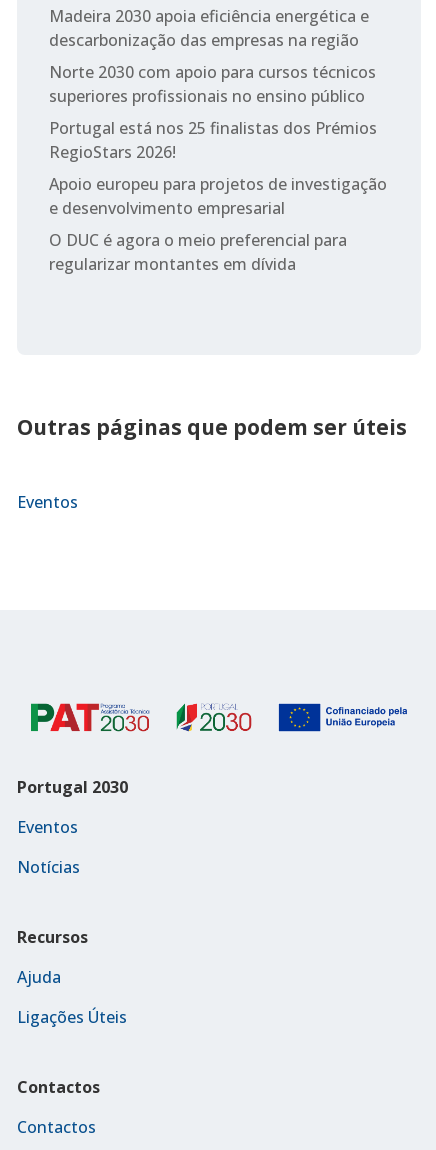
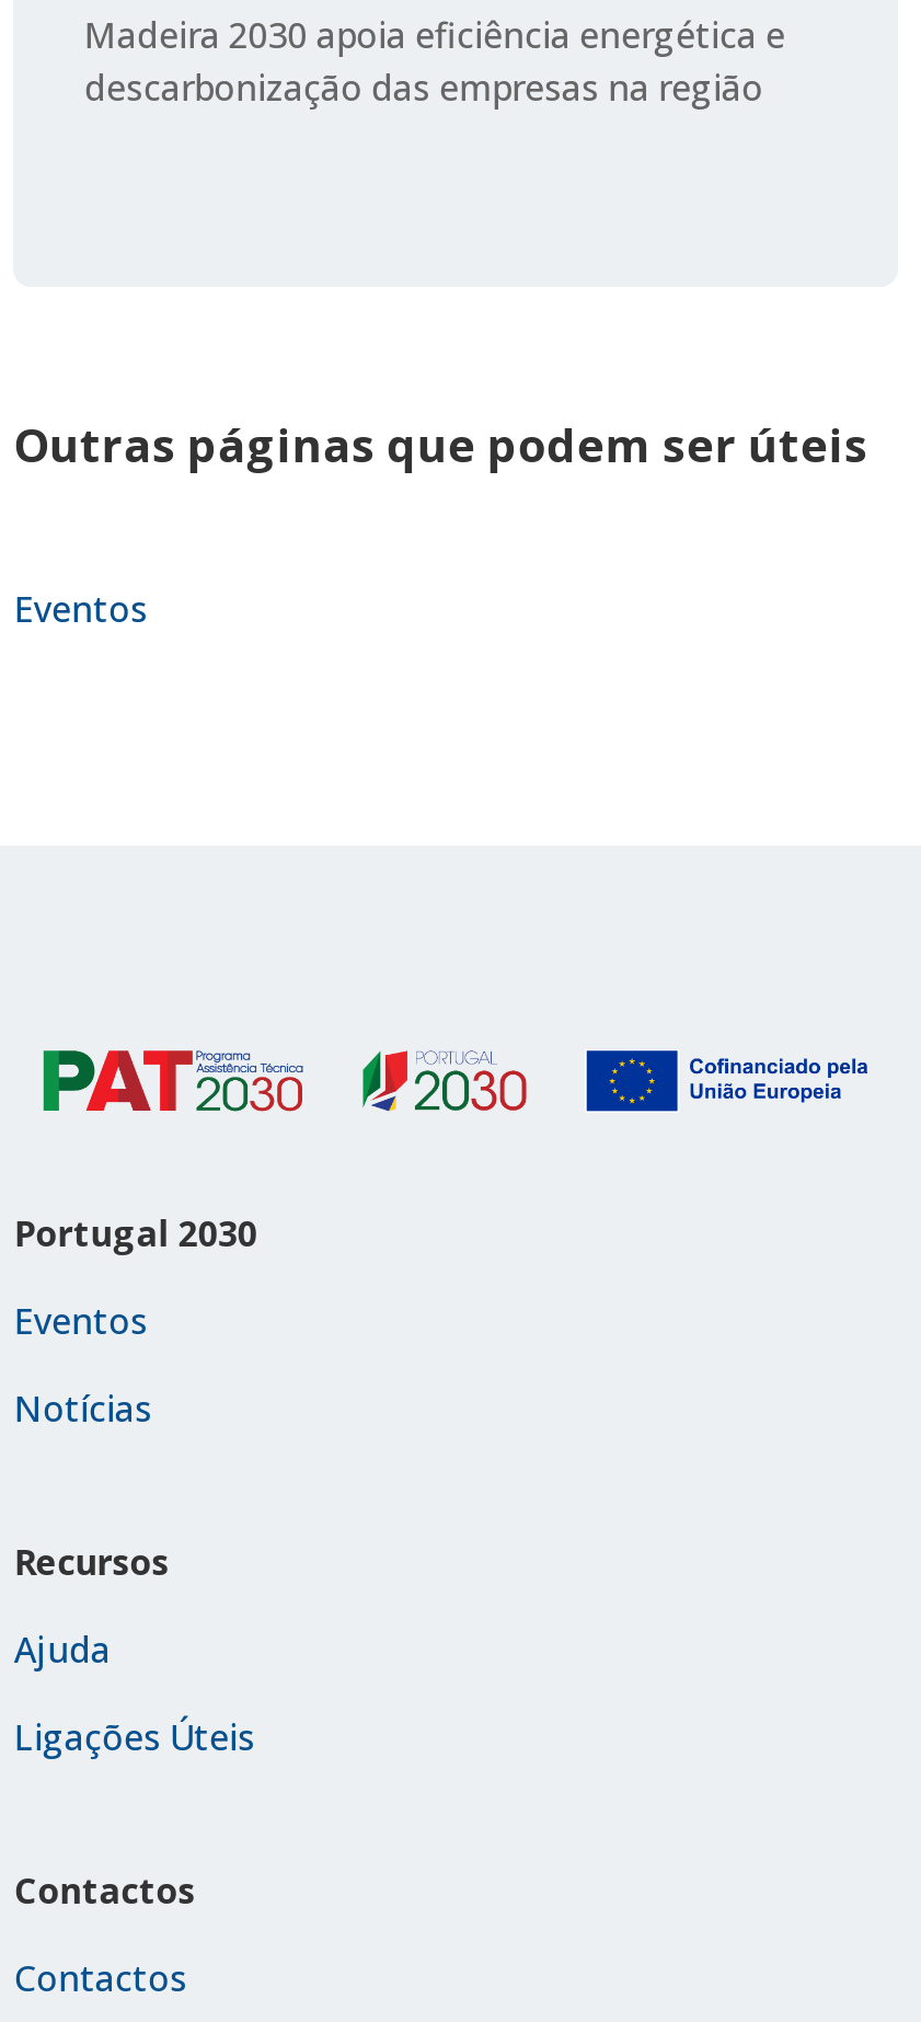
- Norte 2030 com apoio para cursos técnicos
- superiores profissionais no ensino público
- Portugal está nos 25 finalistas dos Prémios
- RegioStars 2026!
- Apoio europeu para projetos de investigação
- e desenvolvimento empresarial
- O DUC é agora o meio preferencial para
- regularizar montantes em dívida
